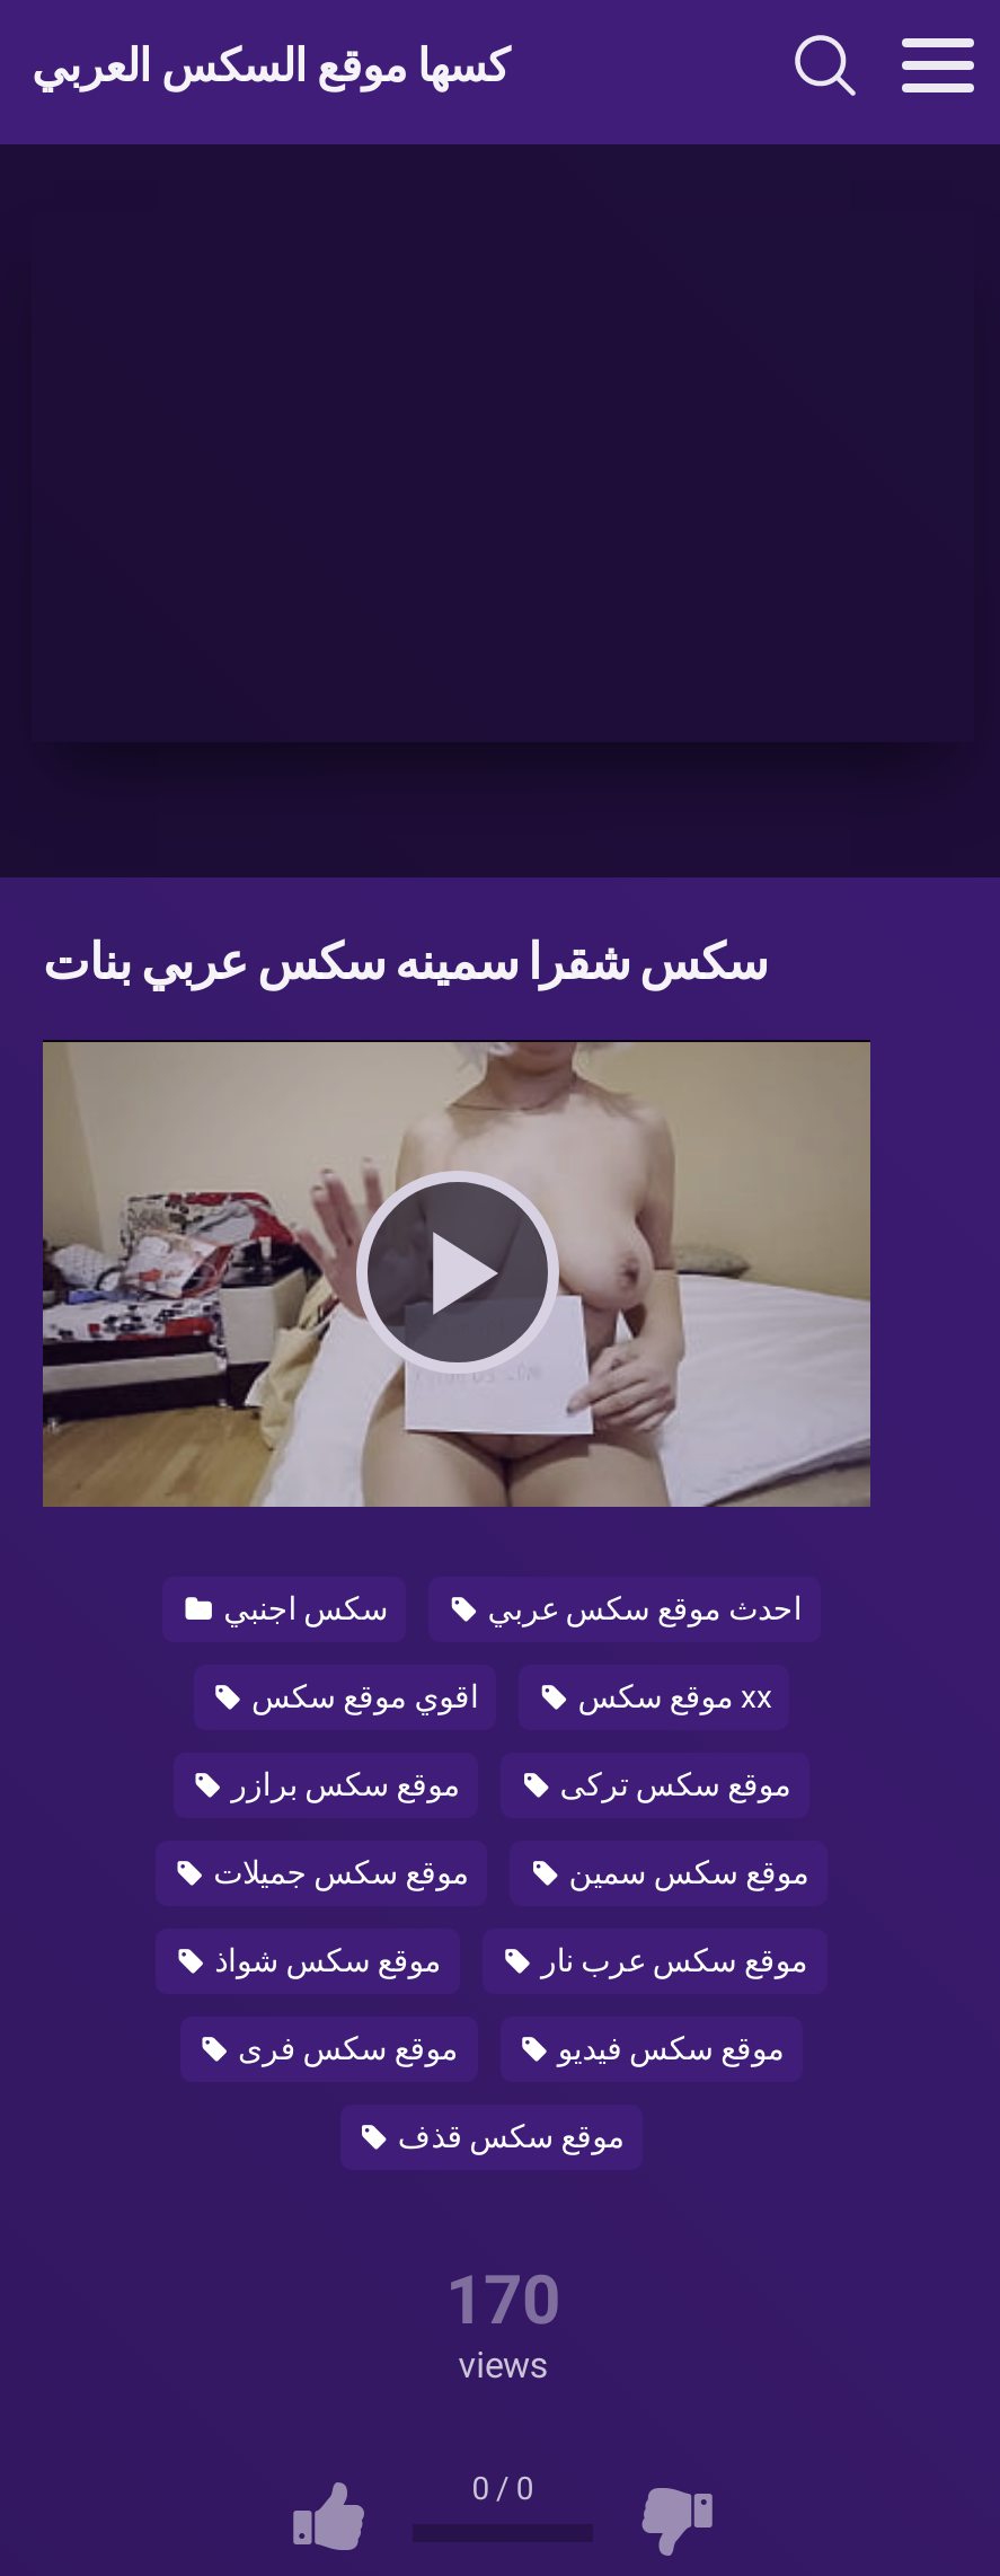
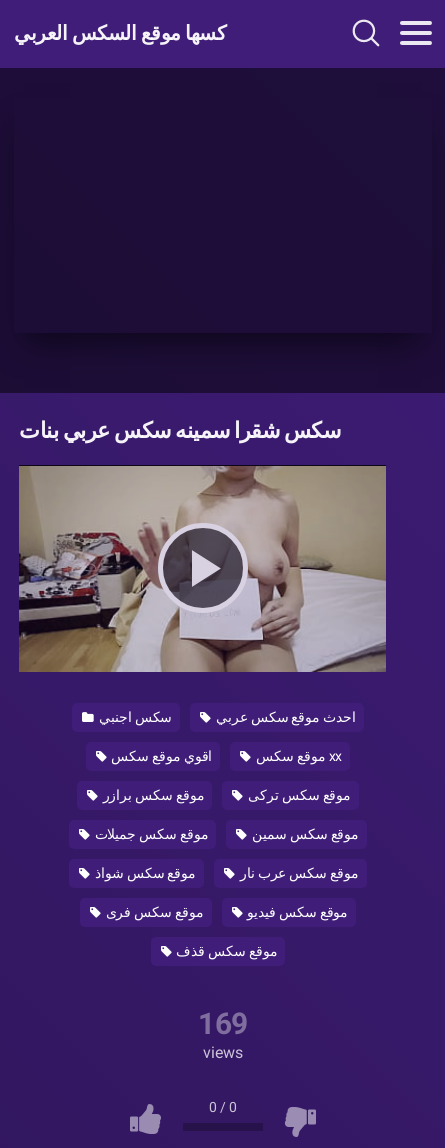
- 170
+ 169
